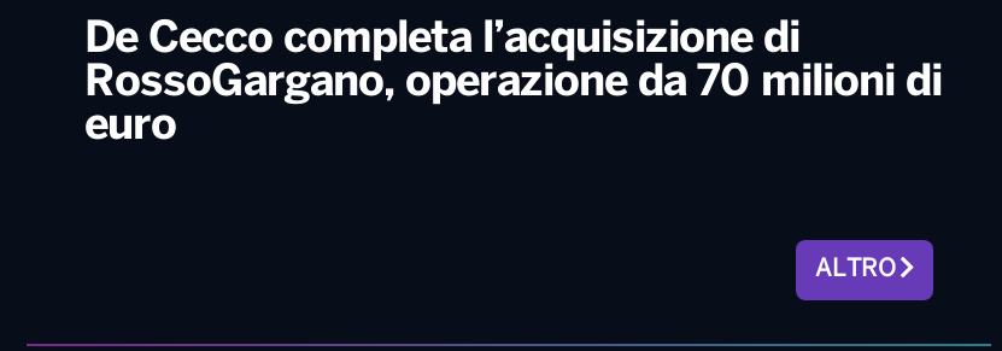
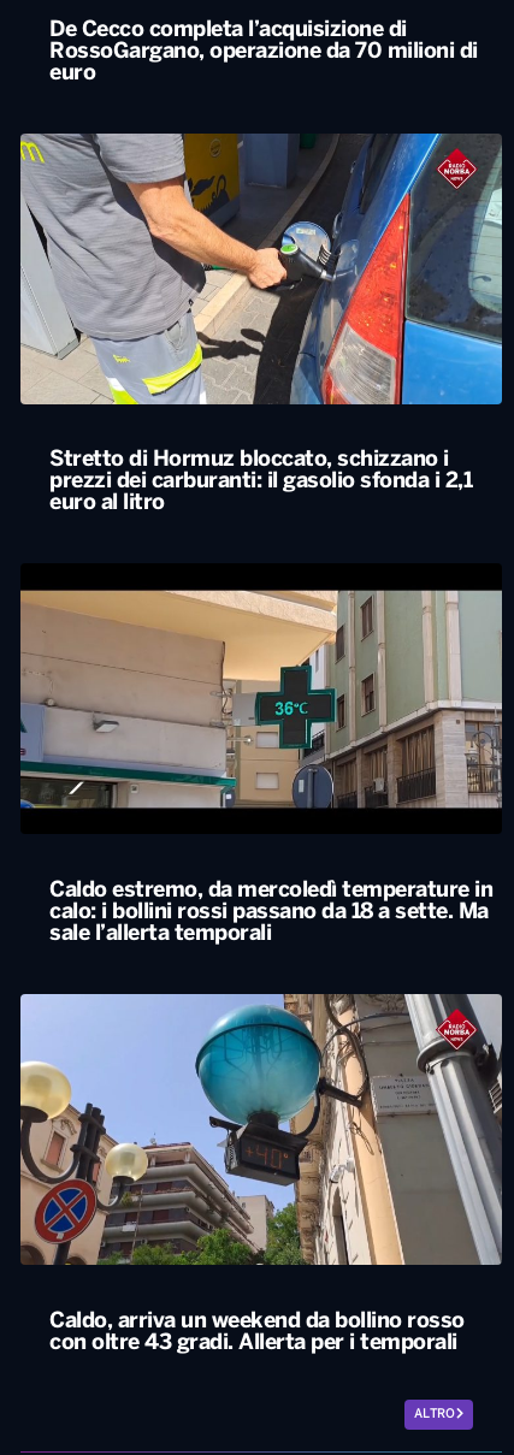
+ [image]
+ Stretto di Hormuz bloccato, schizzano i
+ prezzi dei carburanti: il gasolio sfonda i 2,1
+ euro al litro

+ [image]
+ Caldo, arriva un weekend da bollino rosso
+ con oltre 43 gradi. Allerta per i temporali

+ [image]

+ Caldo estremo, da mercoledì temperature in
+ calo: i bollini rossi passano da 18 a sette. Ma
+ sale l’allerta temporali
